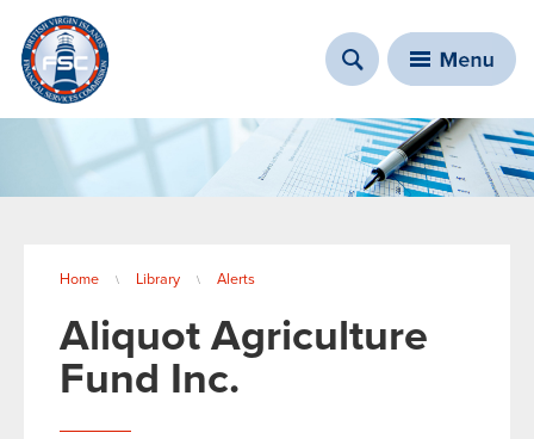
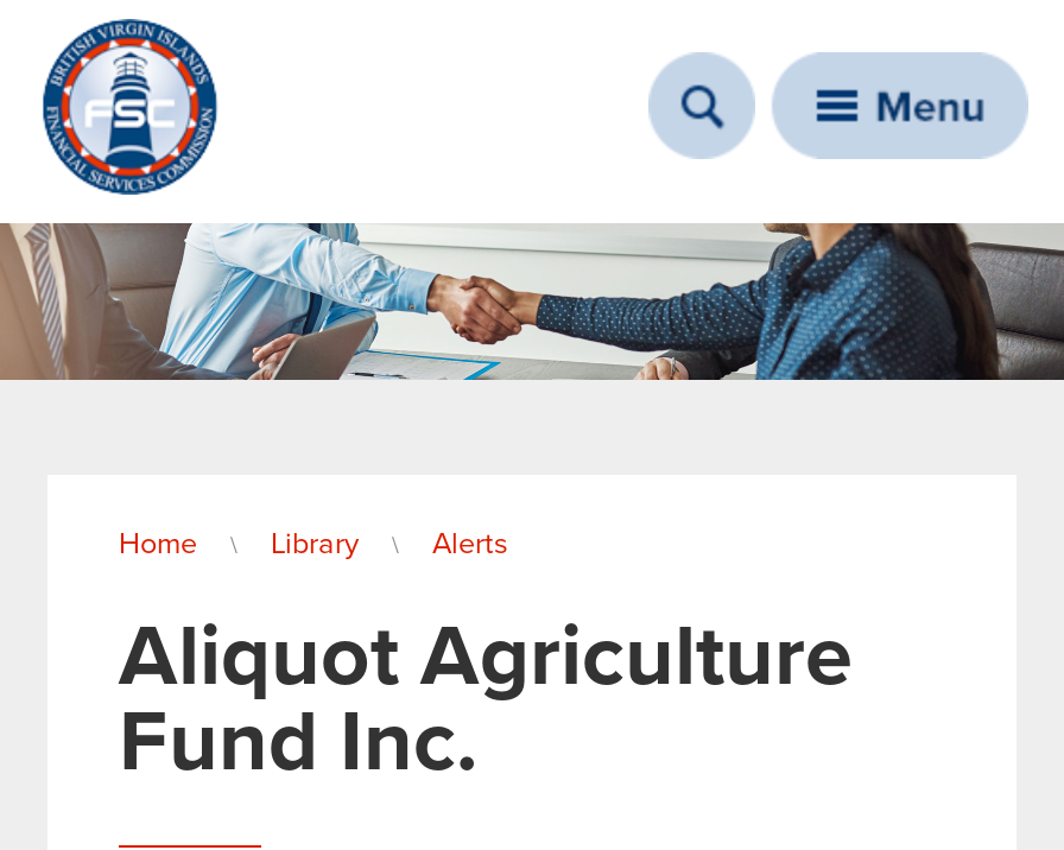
- [image]
+ [image]
